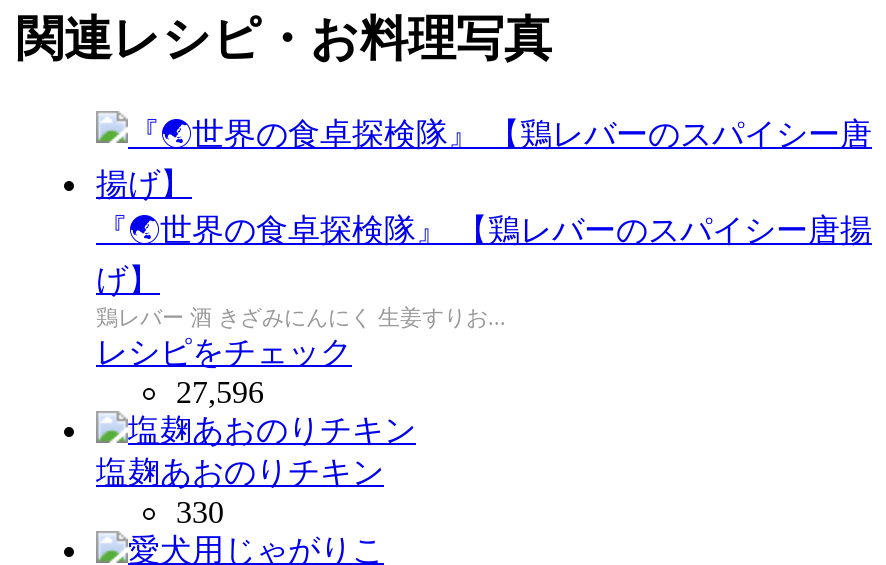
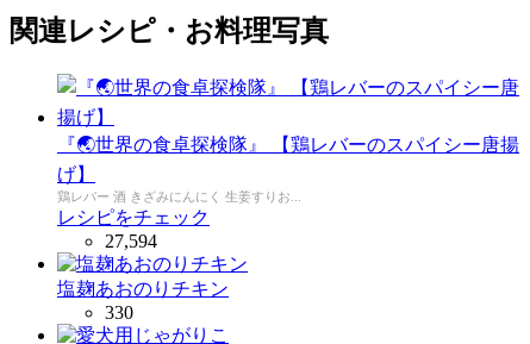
- 27,596
+ 27,594
